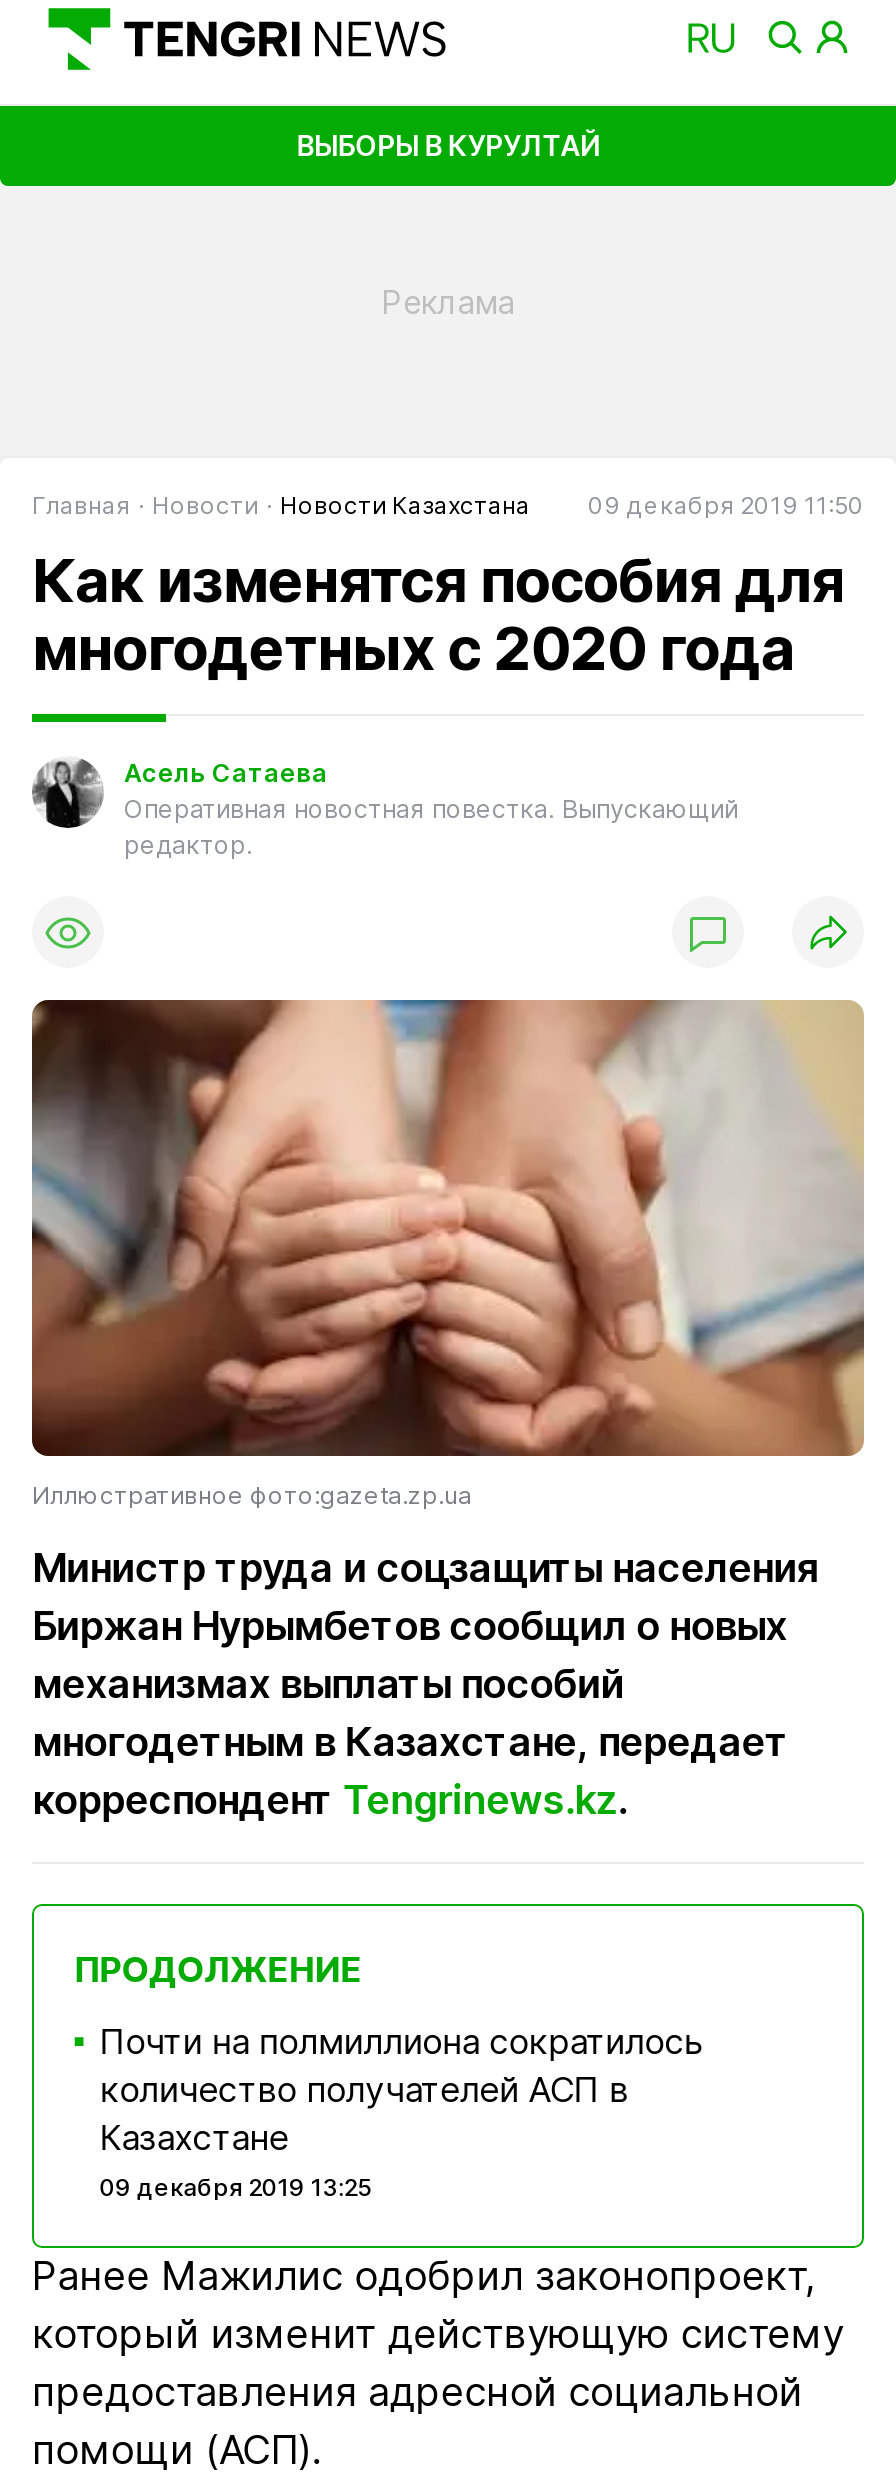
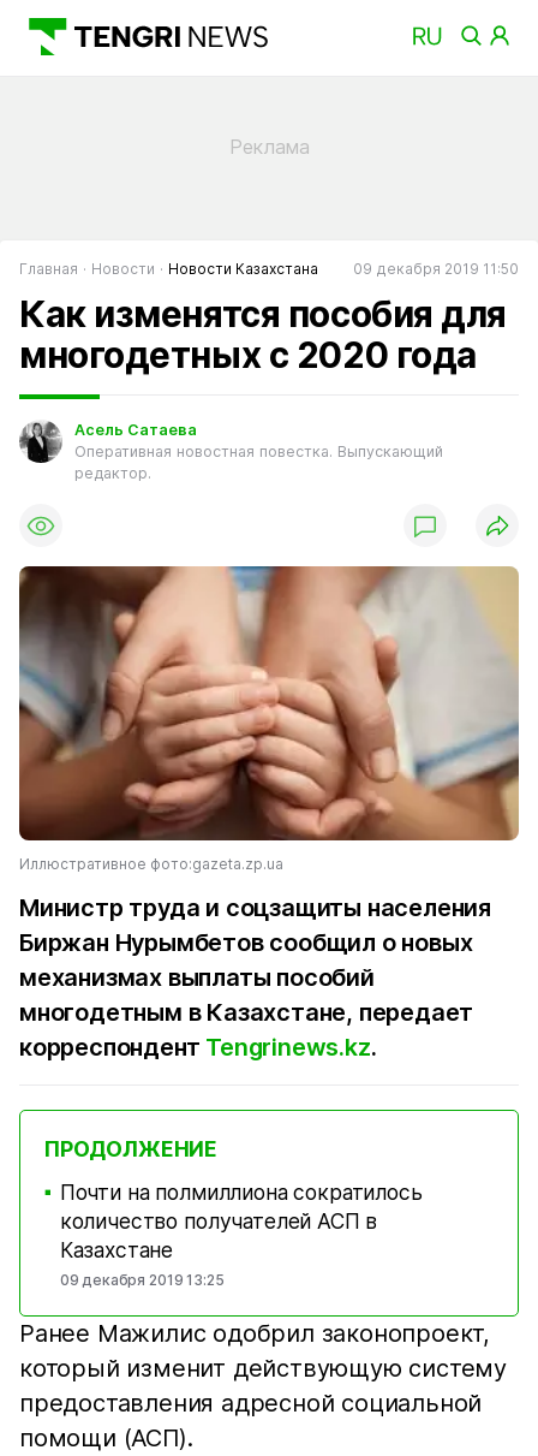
- ВЫБОРЫ В КУРУЛТАЙ
